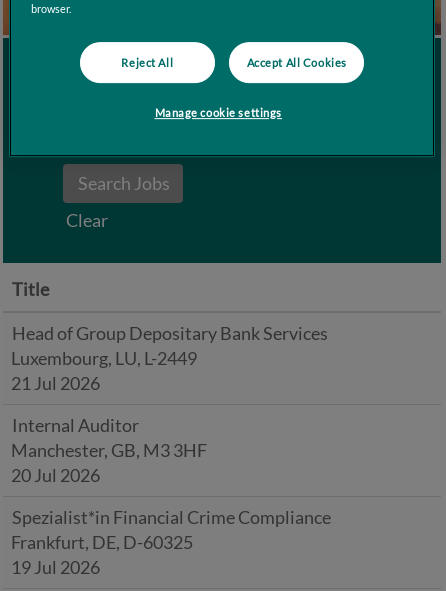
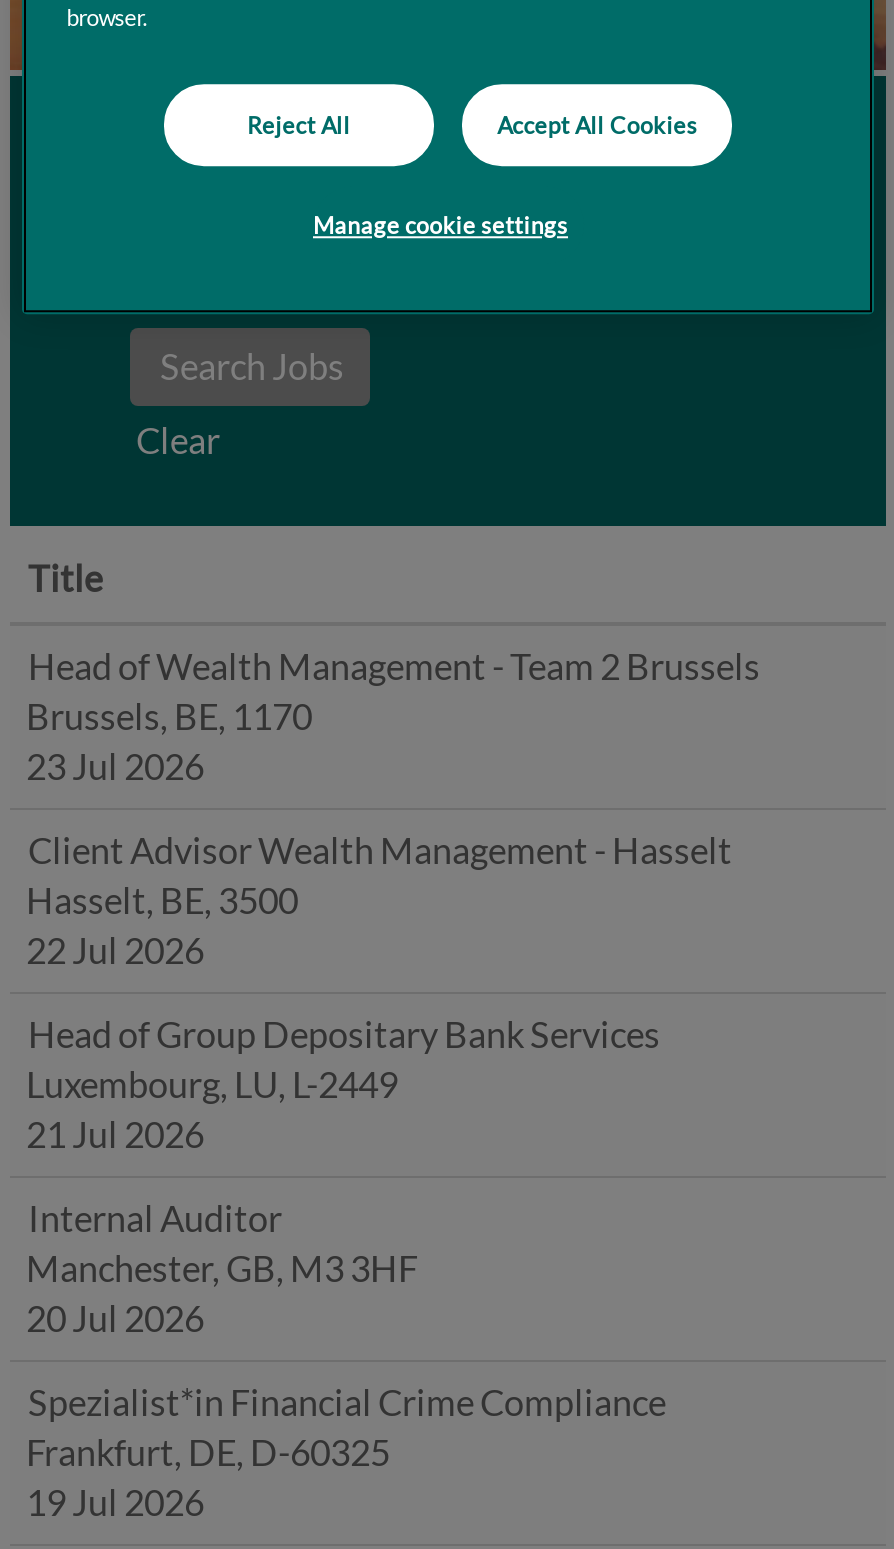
+ Head of Wealth Management - Team 2 Brussels
+ Brussels, BE, 1170
+ 23 Jul 2026
+ Client Advisor Wealth Management - Hasselt
+ Hasselt, BE, 3500
+ 22 Jul 2026
